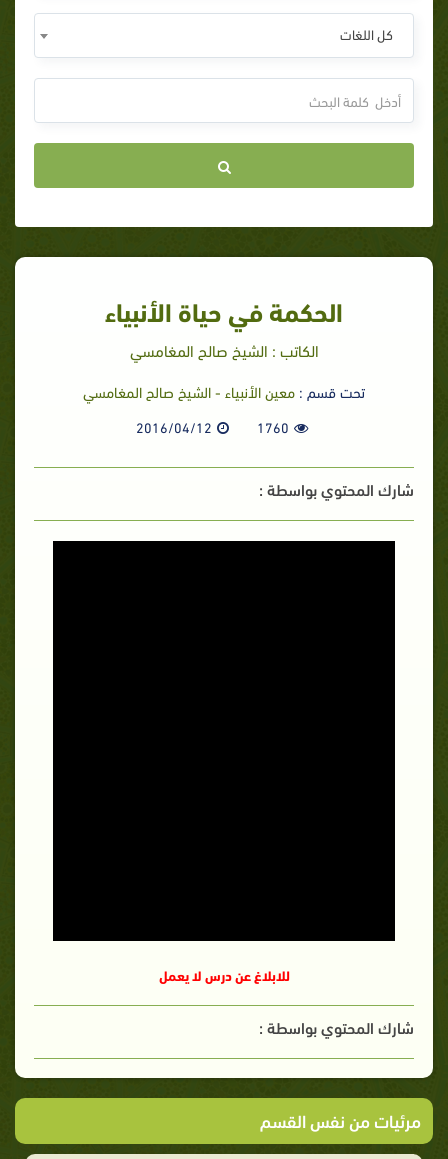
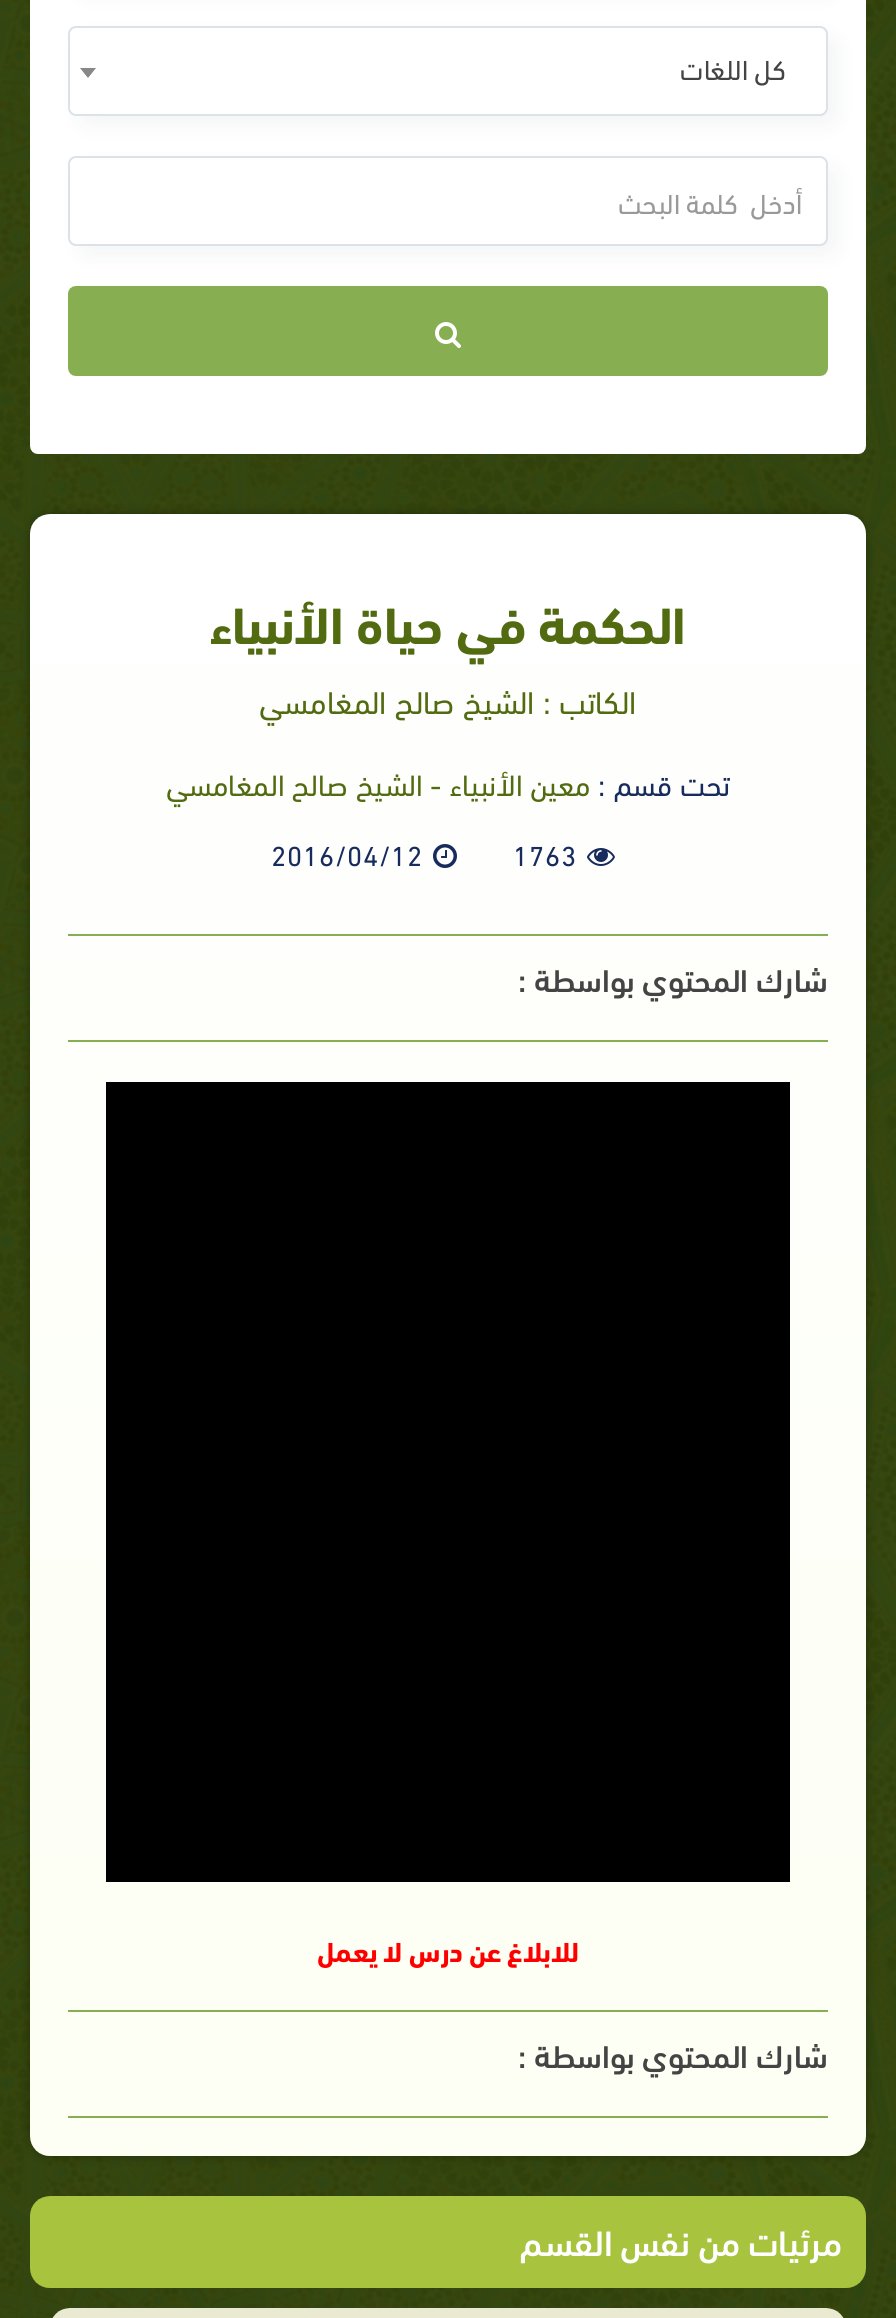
- 1760
+ 1763
